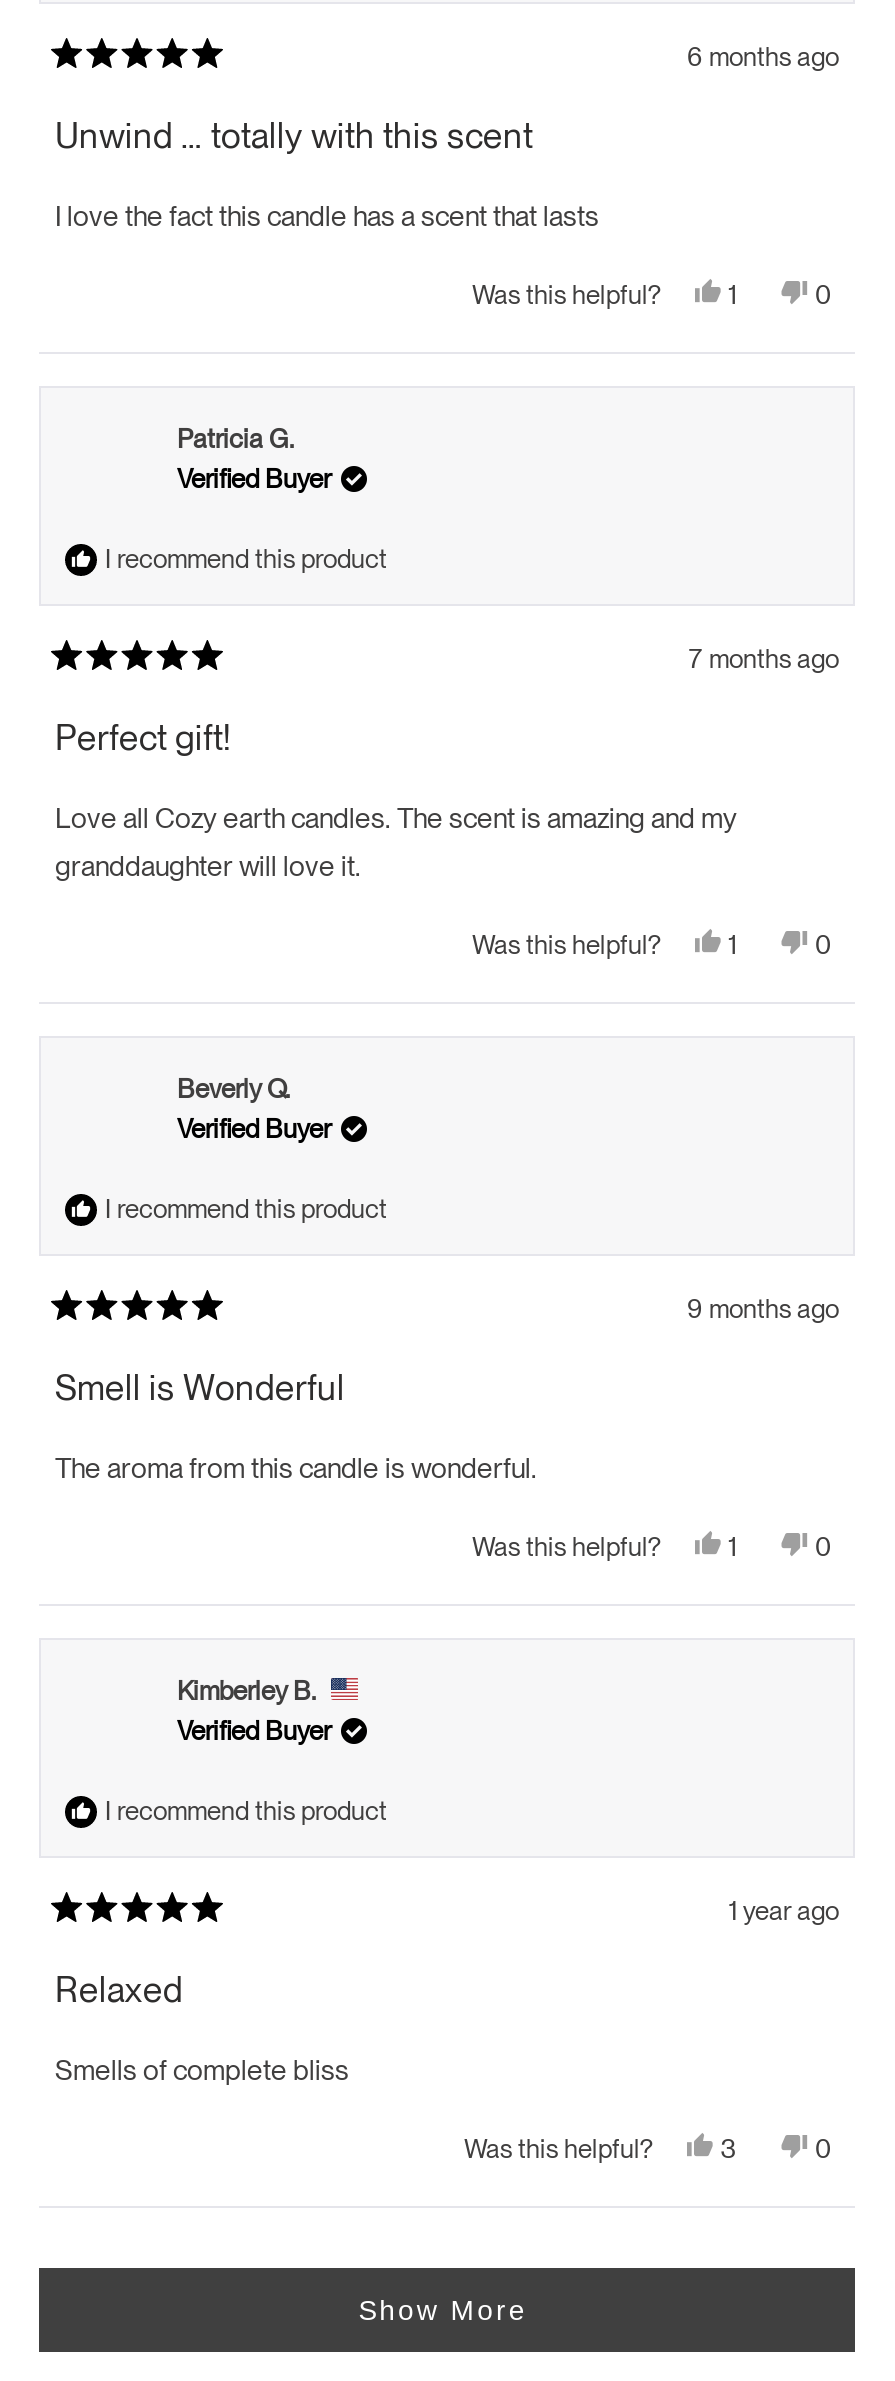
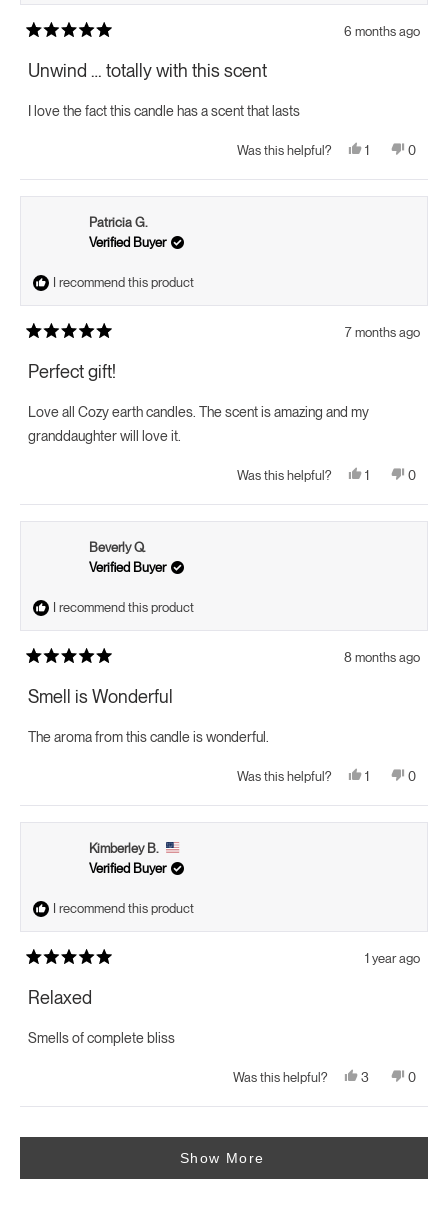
- 9 months ago
+ 8 months ago
